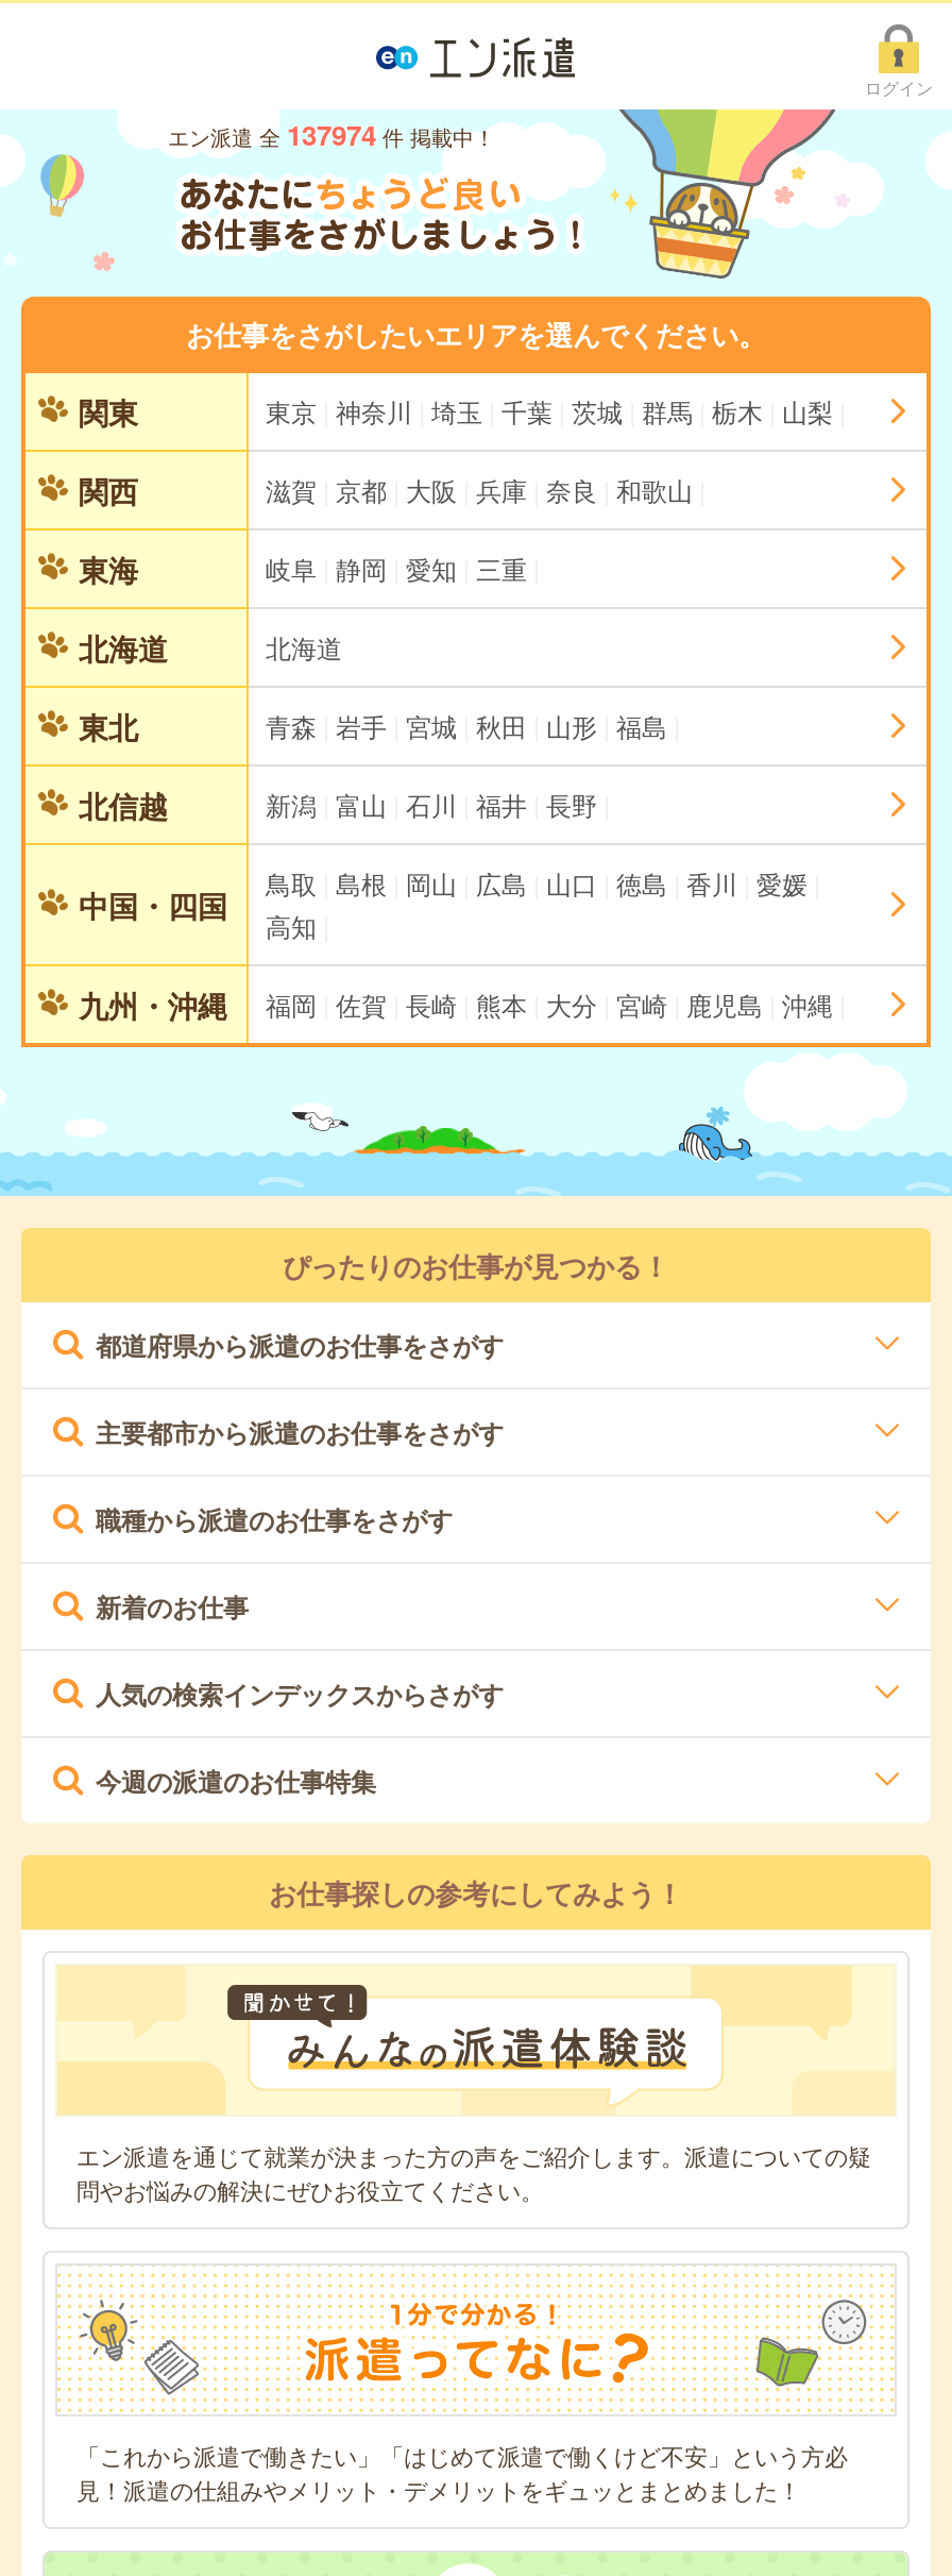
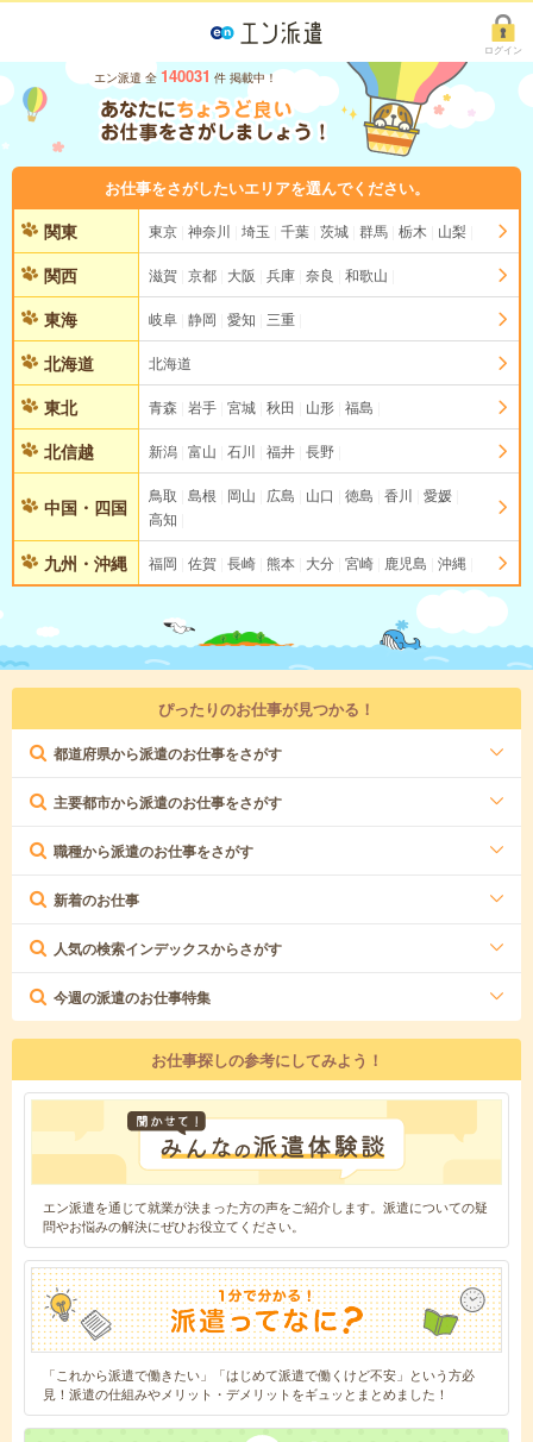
- エン派遣 全 137974 件 掲載中！
+ エン派遣 全 140031 件 掲載中！
